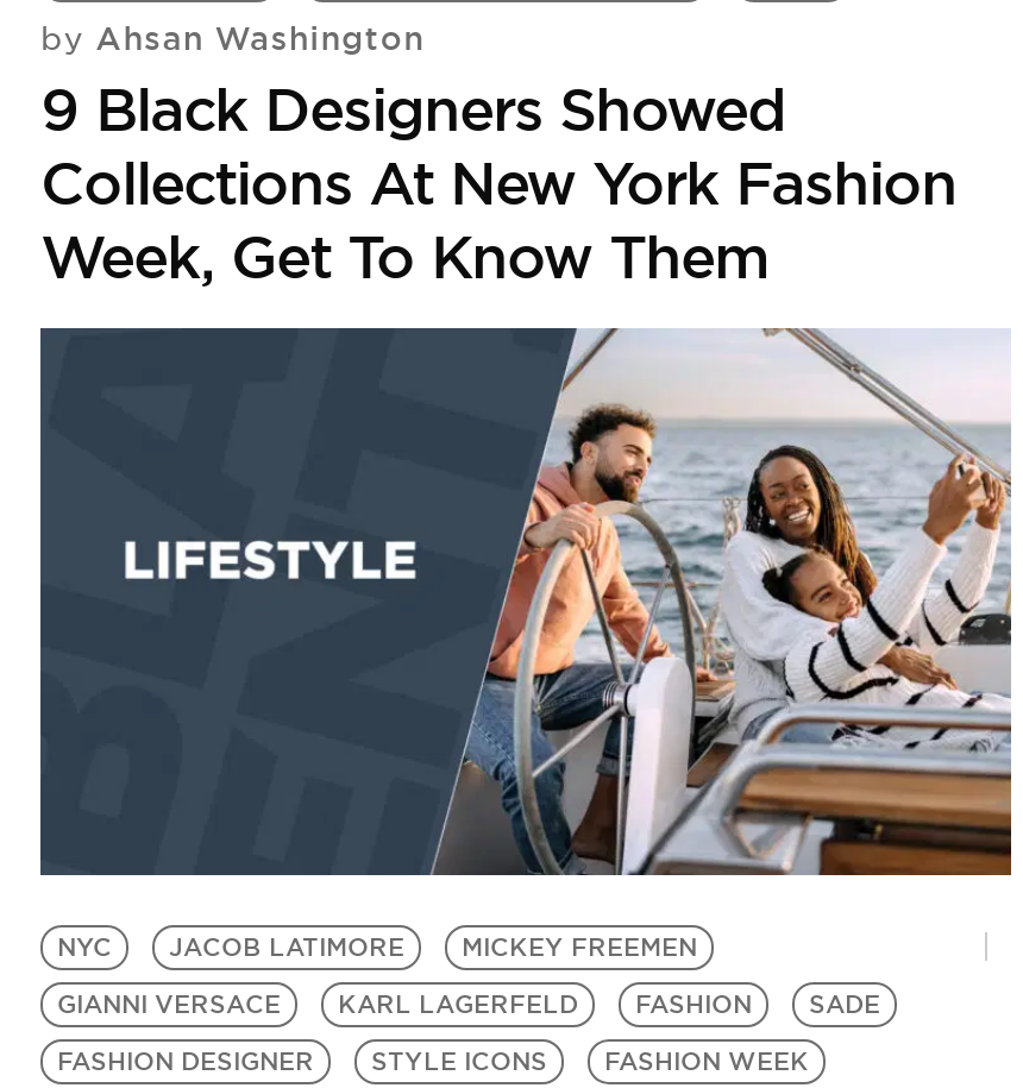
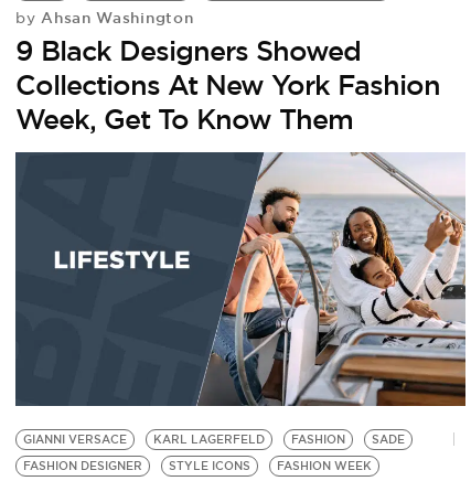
- NYC
- JACOB LATIMORE
- MICKEY FREEMEN
